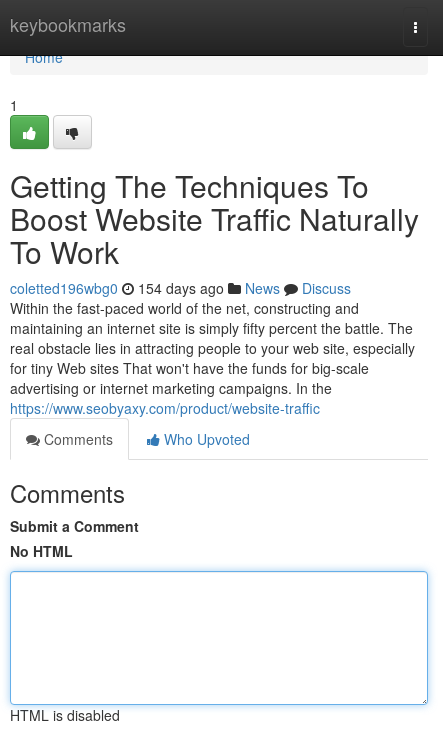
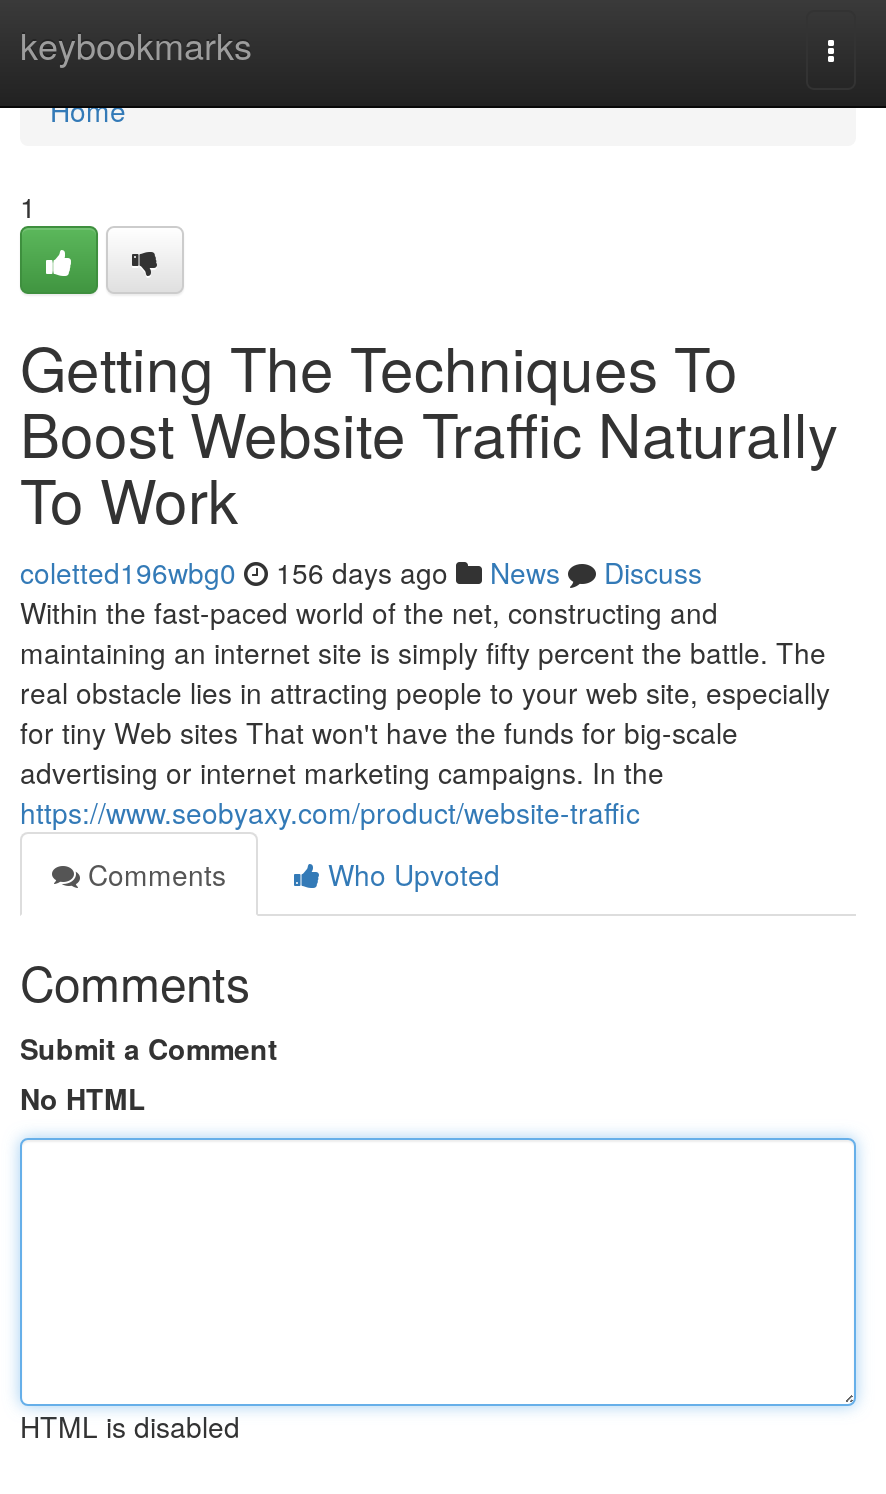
- coletted196wbg0 154 days ago News Discuss
+ coletted196wbg0 156 days ago News Discuss
